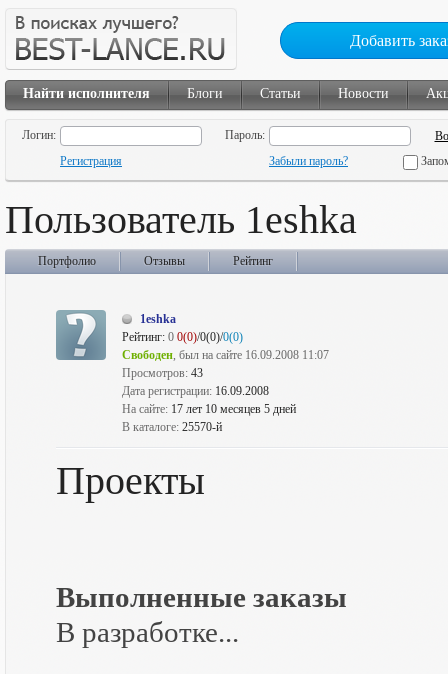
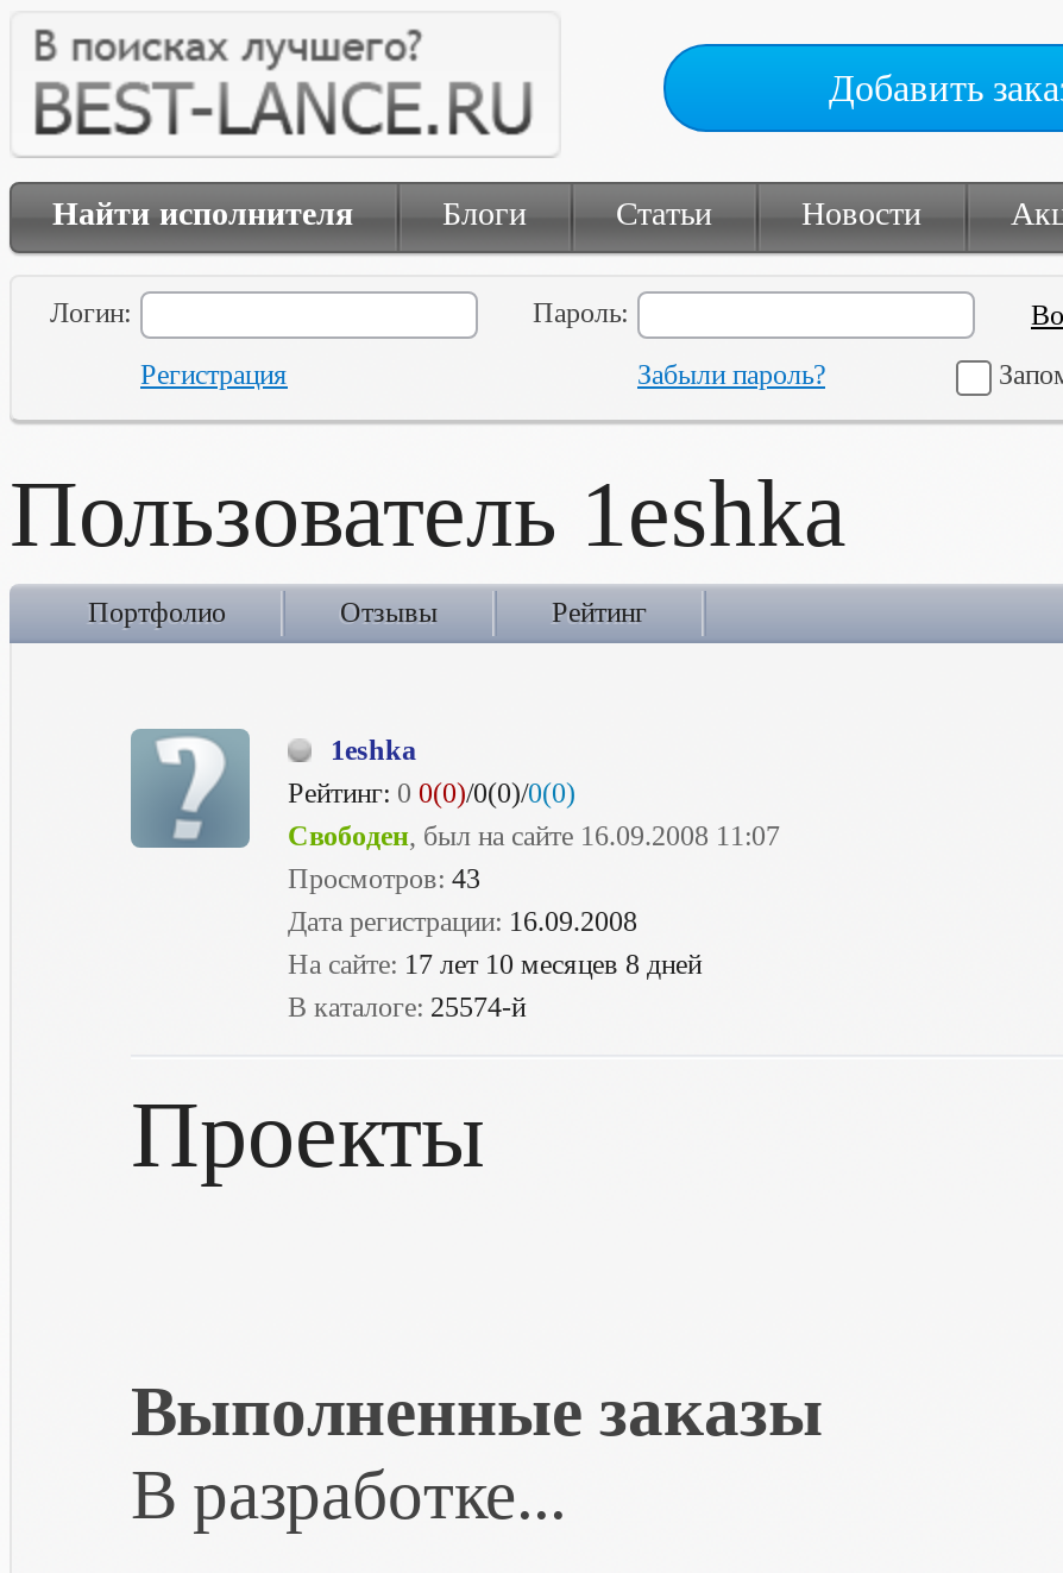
- На сайте: 17 лет 10 месяцев 5 дней
+ На сайте: 17 лет 10 месяцев 8 дней

- В каталоге: 25570-й
+ В каталоге: 25574-й
